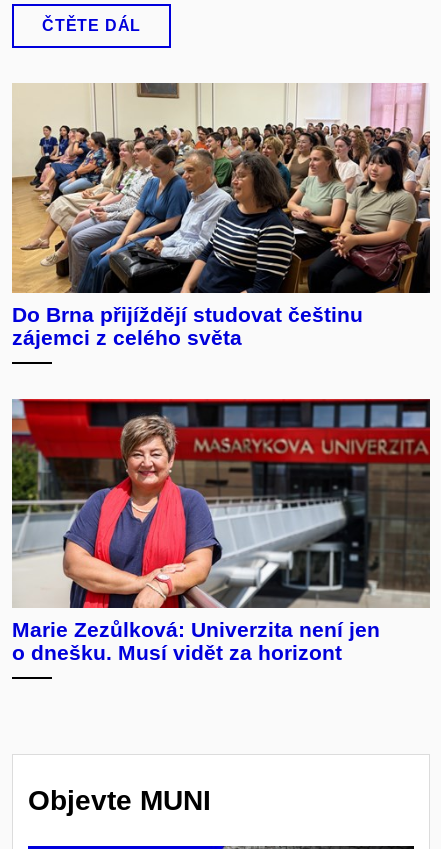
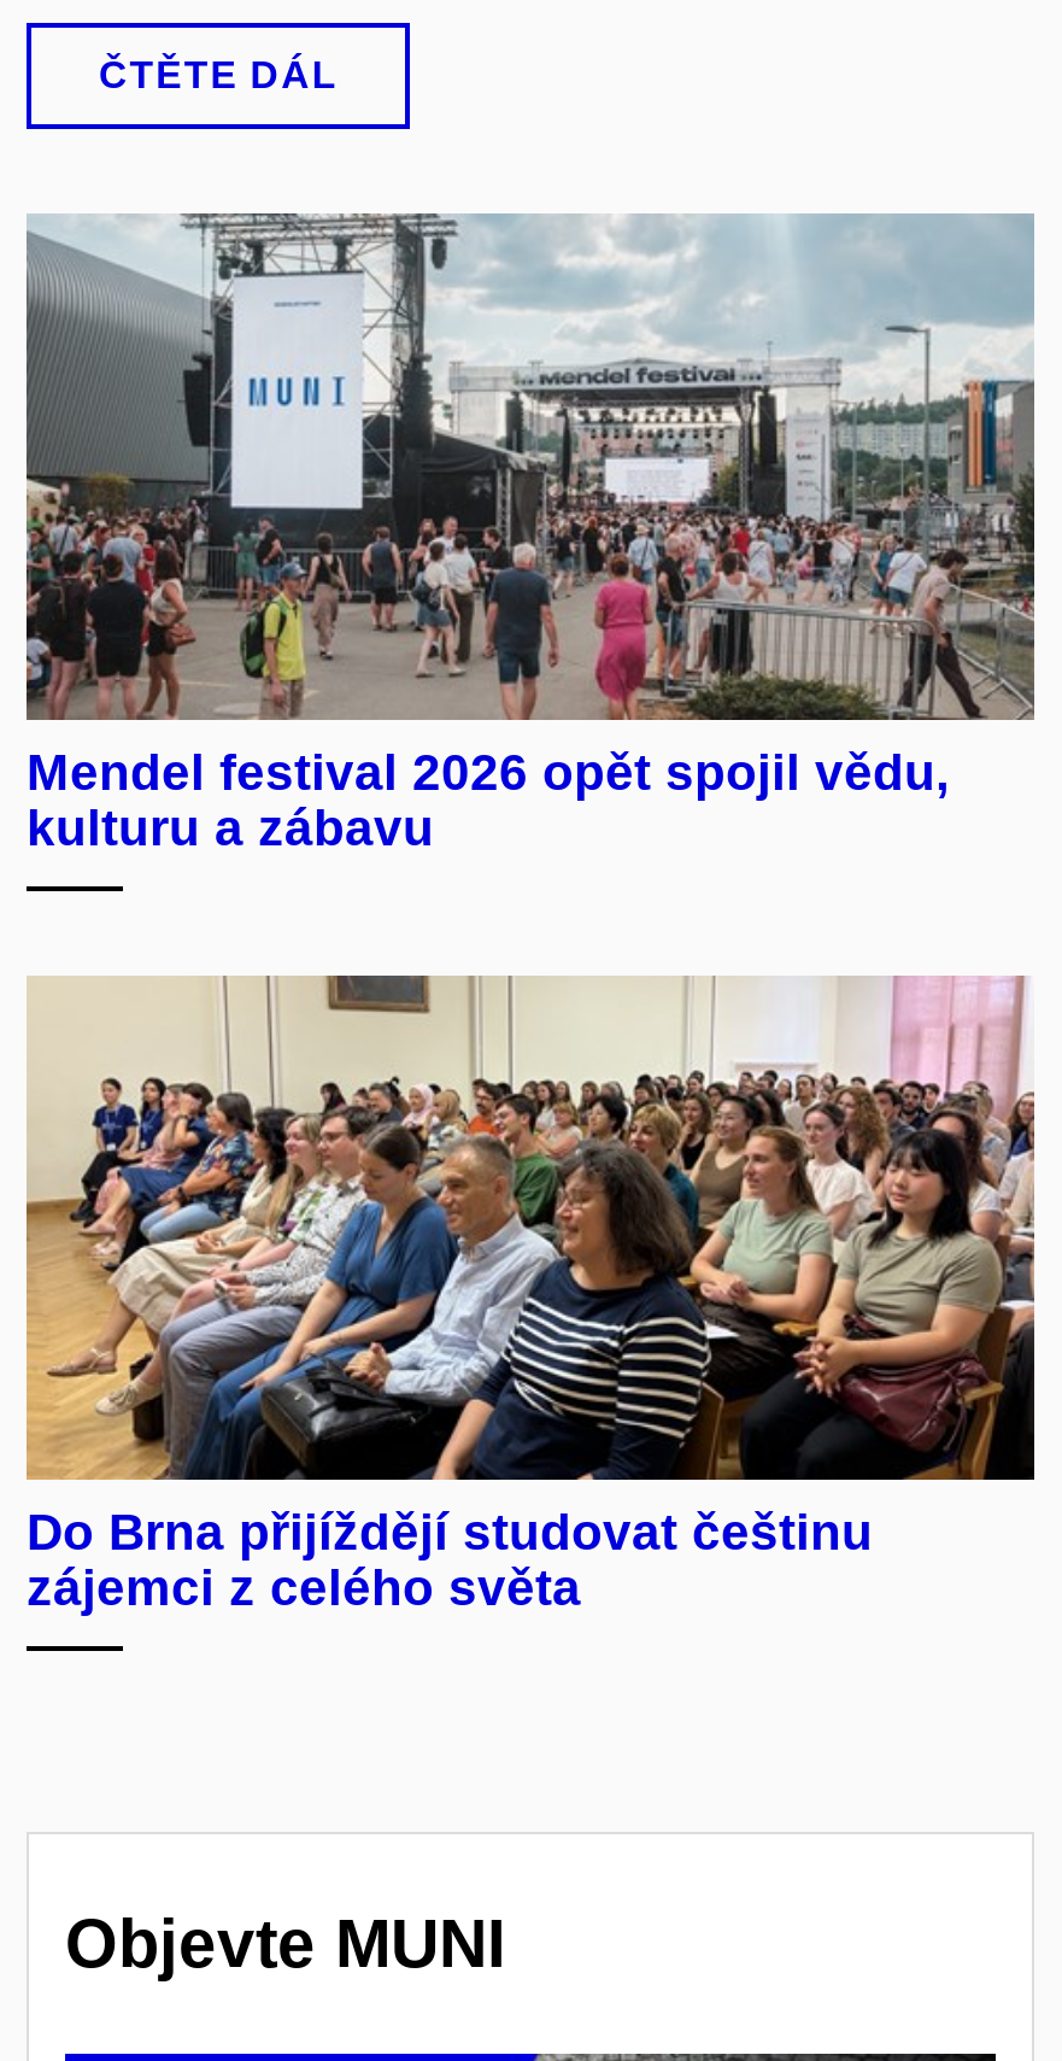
+ [image]
+ Mendel festival 2026 opět spojil vědu,
+ kulturu a zábavu

moved down: [image] | Do Brna přijíždějí studovat češtinu | zájemci z celého světa

- [image]
- Marie Zezůlková: Univerzita není jen
- o dnešku. Musí vidět za horizont
